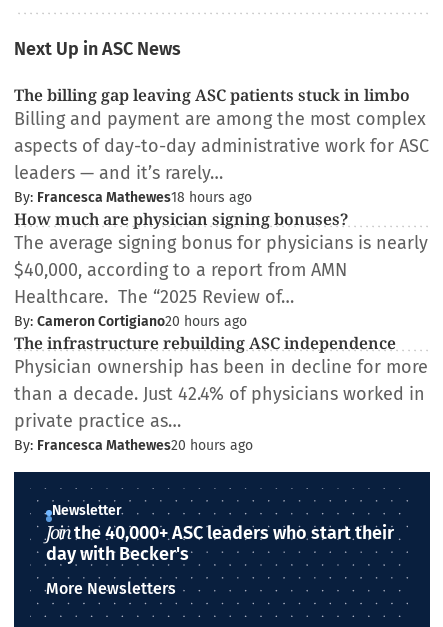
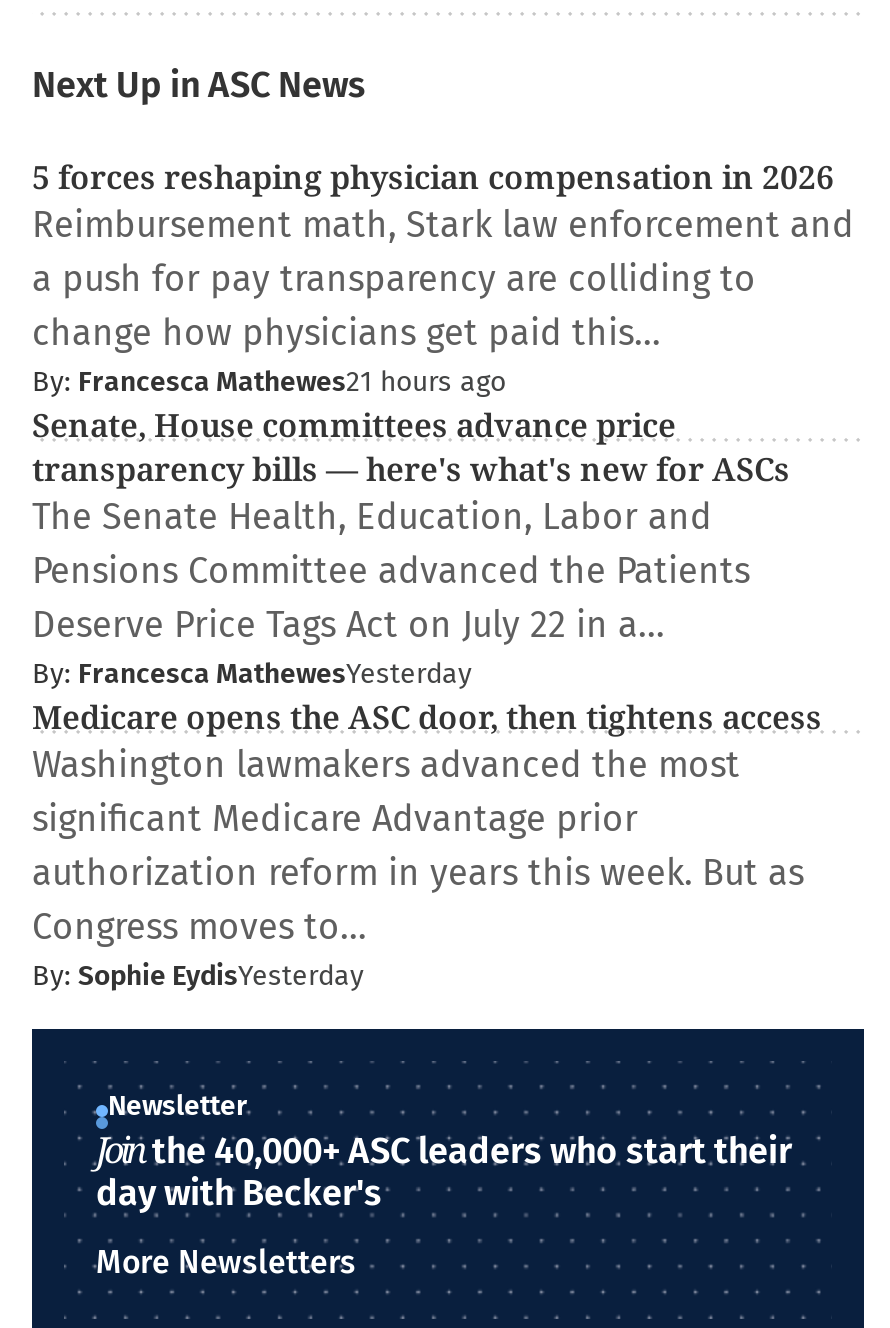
- The billing gap leaving ASC patients stuck in limbo
- Billing and payment are among the most complex
- aspects of day-to-day administrative work for ASC
- leaders — and it’s rarely…
- By: Francesca Mathewes18 hours ago
- How much are physician signing bonuses?
- The average signing bonus for physicians is nearly
- $40,000, according to a report from AMN
- Healthcare. The “2025 Review of…
- By: Cameron Cortigiano20 hours ago
- The infrastructure rebuilding ASC independence
- Physician ownership has been in decline for more
- than a decade. Just 42.4% of physicians worked in
- private practice as…
- By: Francesca Mathewes20 hours ago
+ 5 forces reshaping physician compensation in 2026
+ Reimbursement math, Stark law enforcement and
+ a push for pay transparency are colliding to
+ change how physicians get paid this…
+ By: Francesca Mathewes21 hours ago
+ Senate, House committees advance price
+ transparency bills — here's what's new for ASCs
+ The Senate Health, Education, Labor and
+ Pensions Committee advanced the Patients
+ Deserve Price Tags Act on July 22 in a…
+ By: Francesca MathewesYesterday
+ Medicare opens the ASC door, then tightens access
+ Washington lawmakers advanced the most
+ significant Medicare Advantage prior
+ authorization reform in years this week. But as
+ Congress moves to…
+ By: Sophie EydisYesterday
